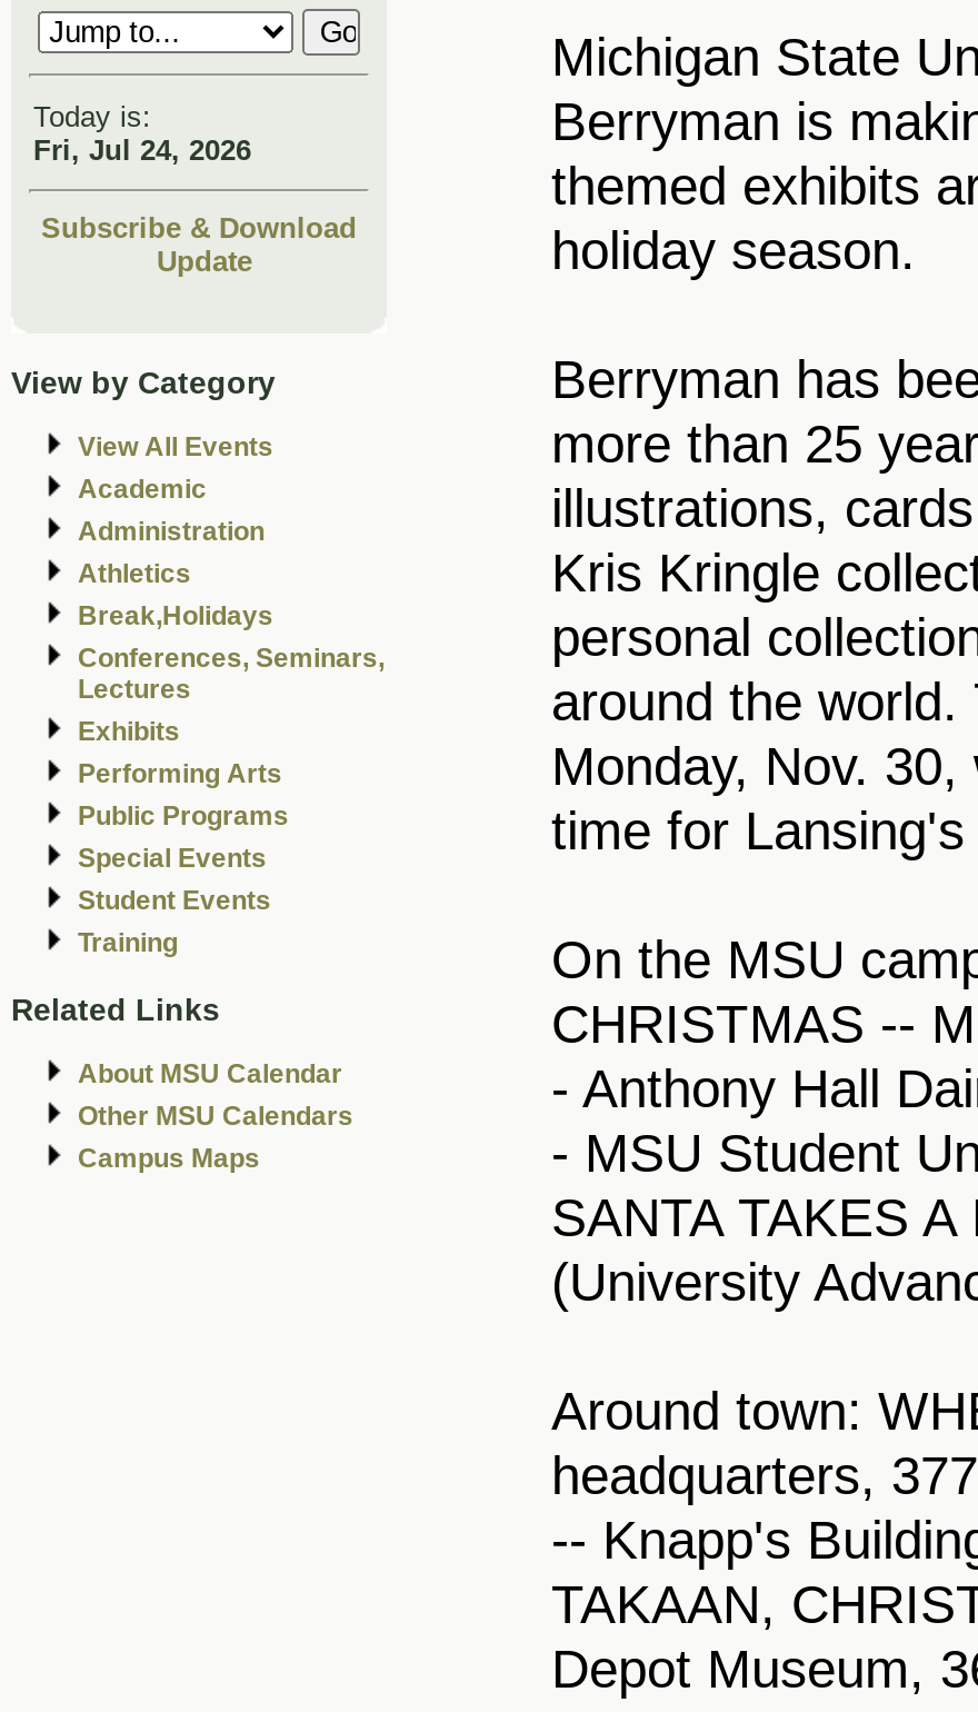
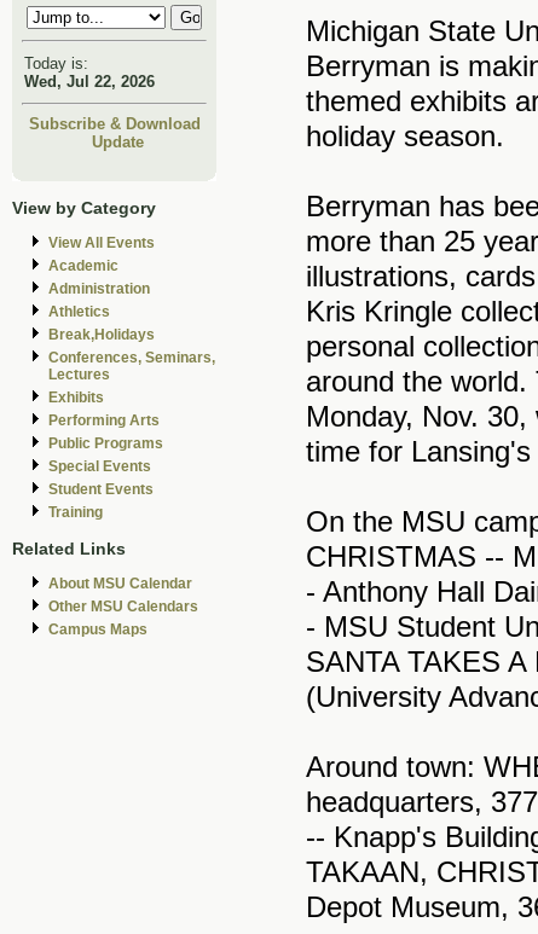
- Fri, Jul 24, 2026
+ Wed, Jul 22, 2026
